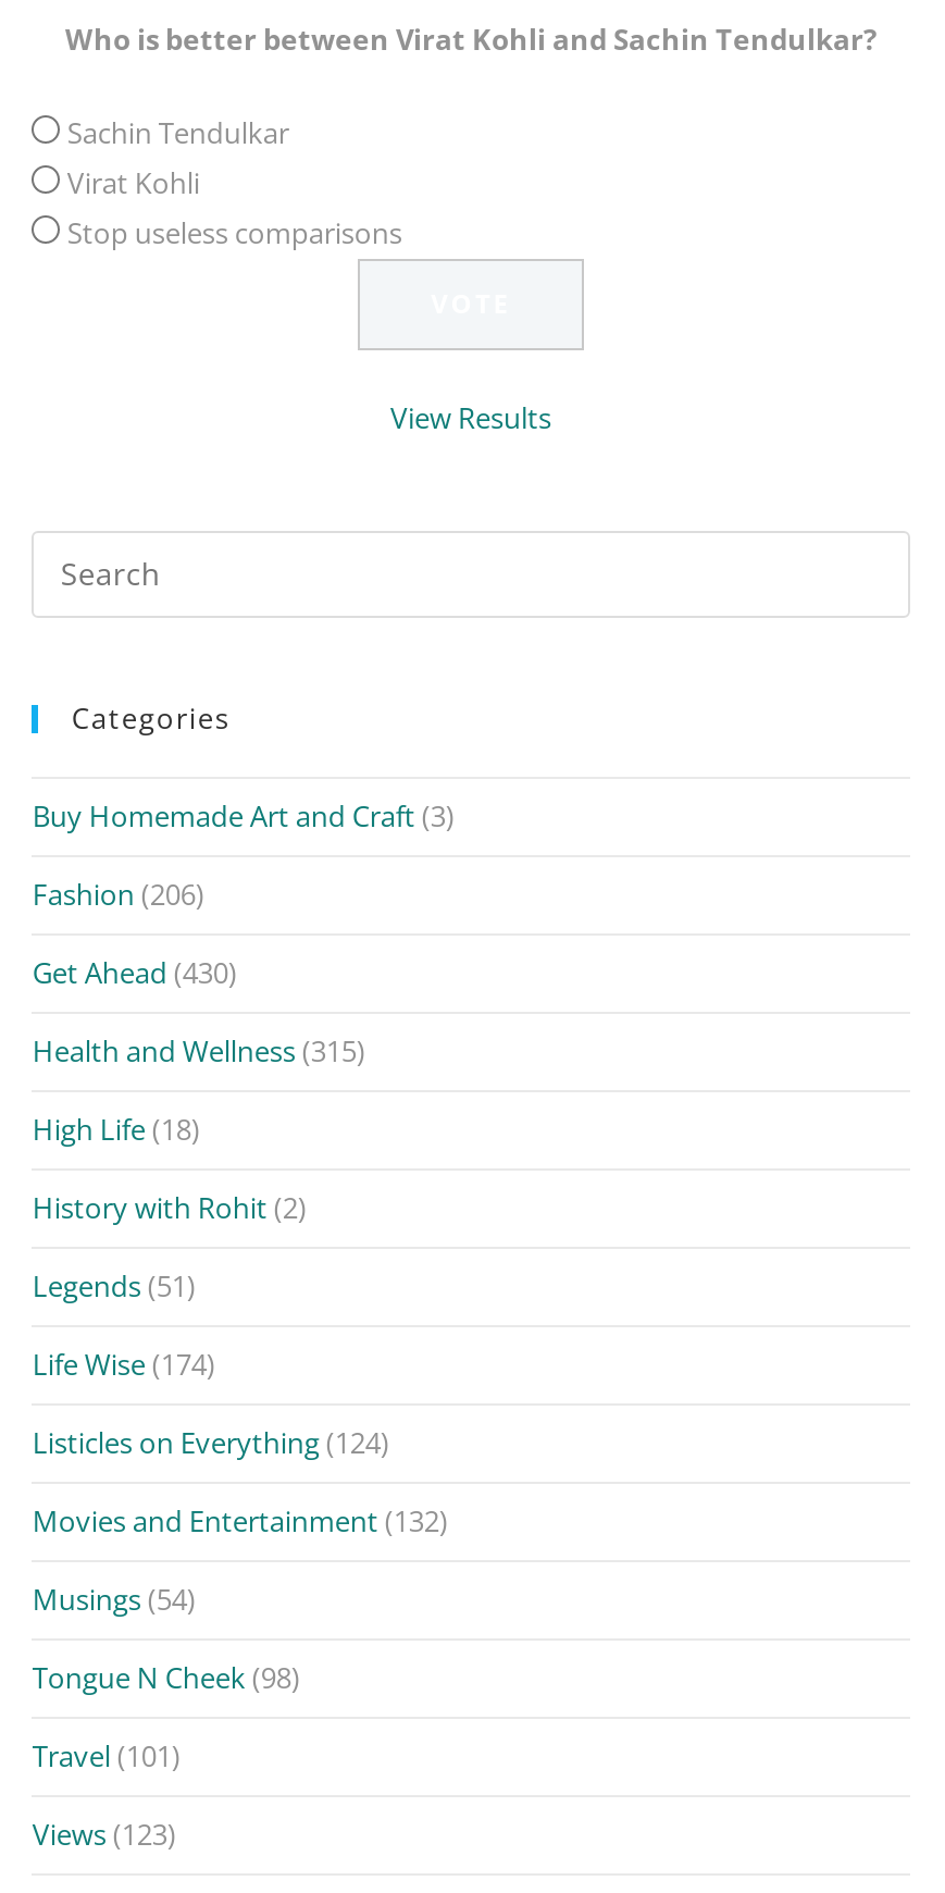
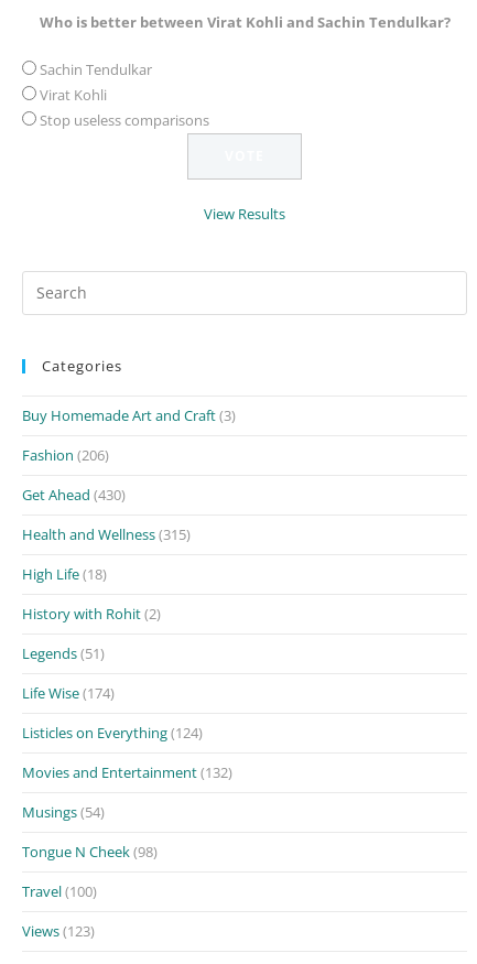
- Travel (101)
+ Travel (100)
